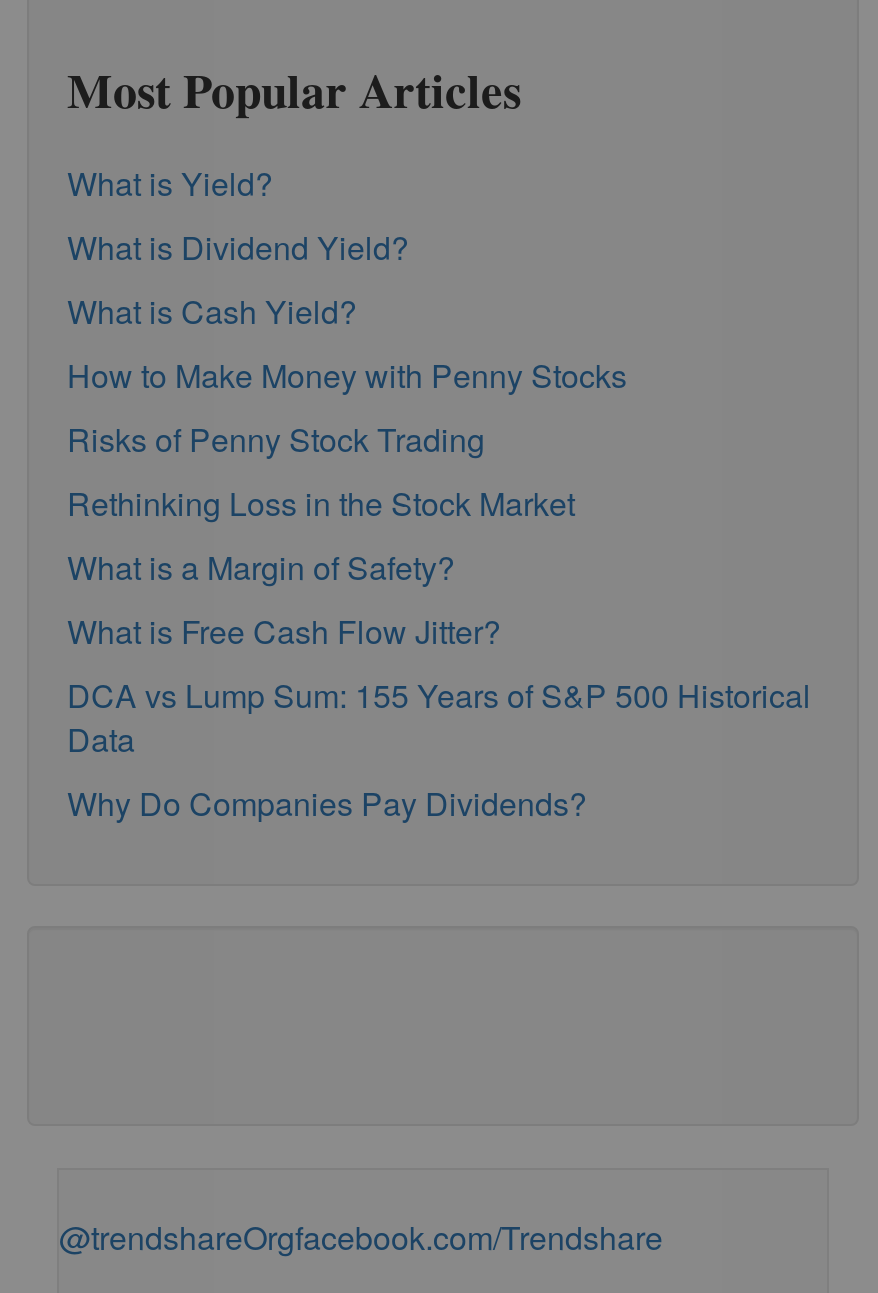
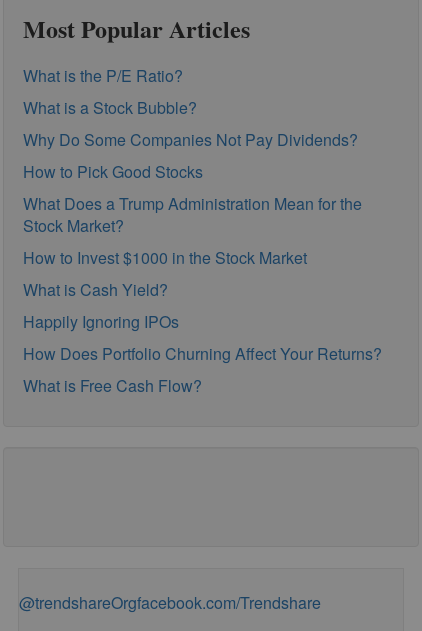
- What is Yield?
- What is Dividend Yield?
+ What is the P/E Ratio?
+ What is a Stock Bubble?
+ Why Do Some Companies Not Pay Dividends?
+ How to Pick Good Stocks
+ What Does a Trump Administration Mean for the
+ Stock Market?
+ How to Invest $1000 in the Stock Market

moved down: What is Cash Yield?

- How to Make Money with Penny Stocks
- Risks of Penny Stock Trading
- Rethinking Loss in the Stock Market
- What is a Margin of Safety?
- What is Free Cash Flow Jitter?
- DCA vs Lump Sum: 155 Years of S&P 500 Historical
- Data
- Why Do Companies Pay Dividends?
+ Happily Ignoring IPOs
+ How Does Portfolio Churning Affect Your Returns?
+ What is Free Cash Flow?
